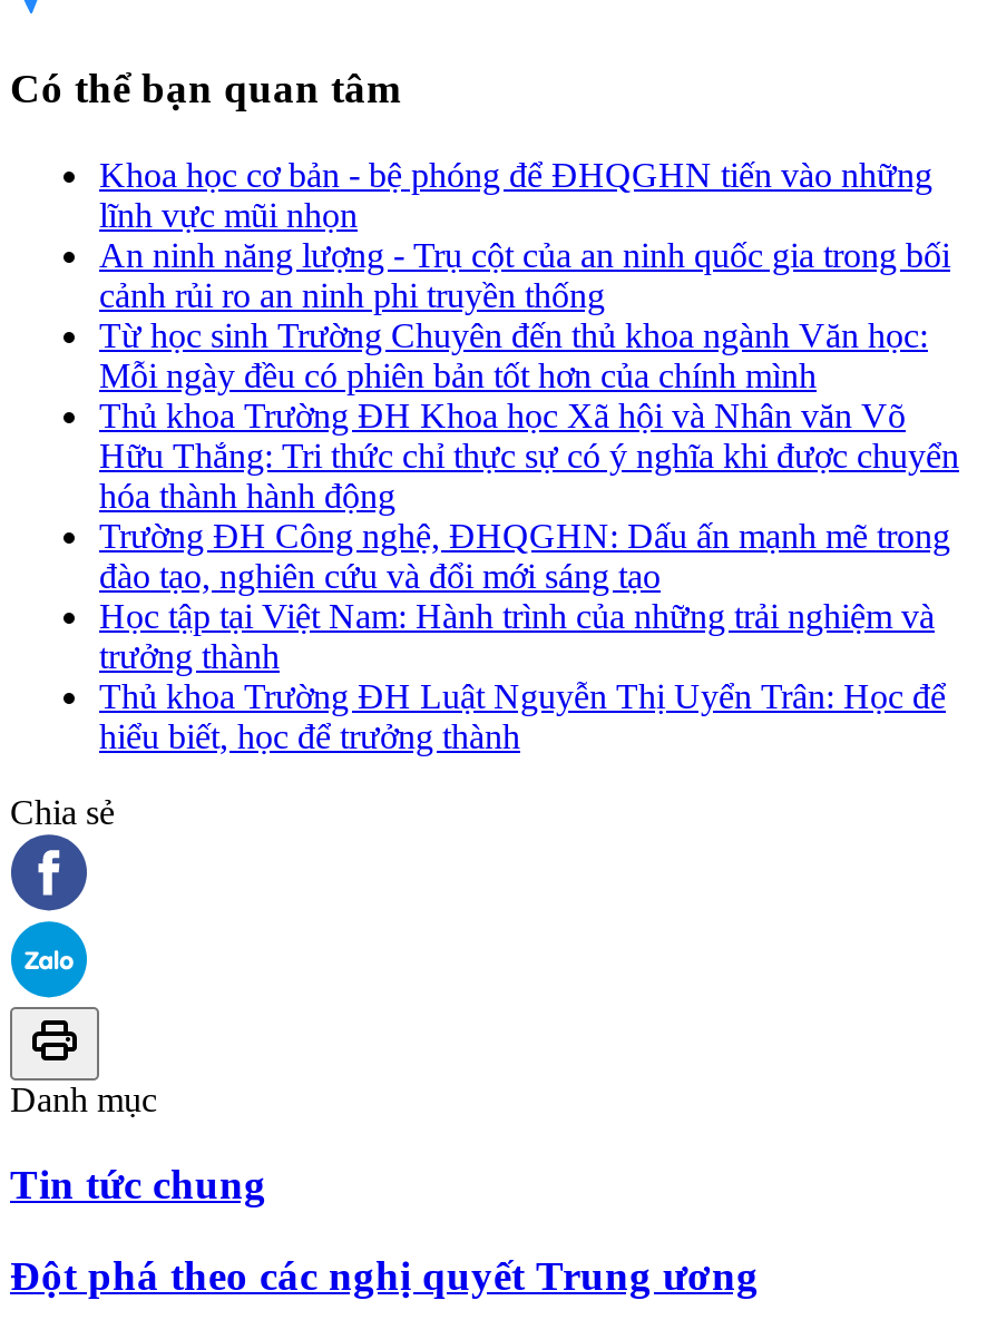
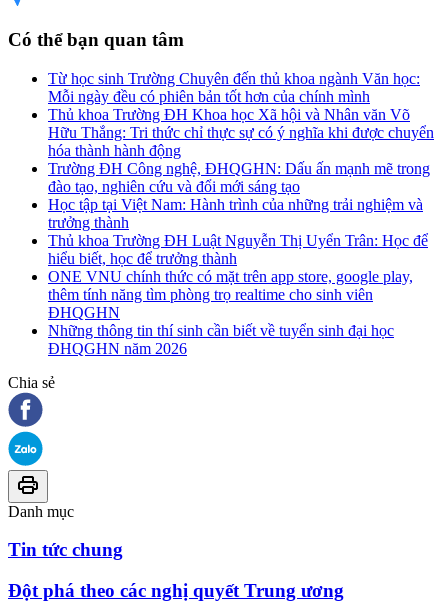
- Khoa học cơ bản - bệ phóng để ĐHQGHN tiến vào những
- lĩnh vực mũi nhọn
- An ninh năng lượng - Trụ cột của an ninh quốc gia trong bối
- cảnh rủi ro an ninh phi truyền thống

moved up: Từ học sinh Trường Chuyên đến thủ khoa ngành Văn học: | Mỗi ngày đều có phiên bản tốt hơn của chính mình | Thủ khoa Trường ĐH Khoa học Xã hội và Nhân văn Võ | ... | Thủ khoa Trường ĐH Luật Nguyễn Thị Uyển Trân: Học để | hiểu biết, học để trưởng thành

+ ONE VNU chính thức có mặt trên app store, google play,
+ thêm tính năng tìm phòng trọ realtime cho sinh viên
+ ĐHQGHN
+ Những thông tin thí sinh cần biết về tuyển sinh đại học
+ ĐHQGHN năm 2026
